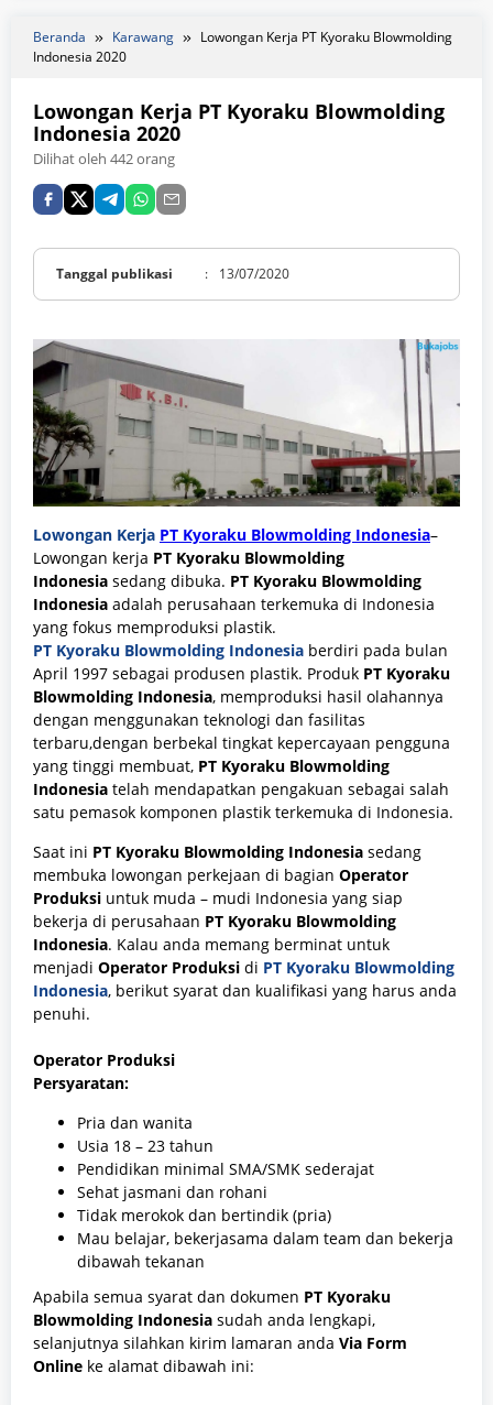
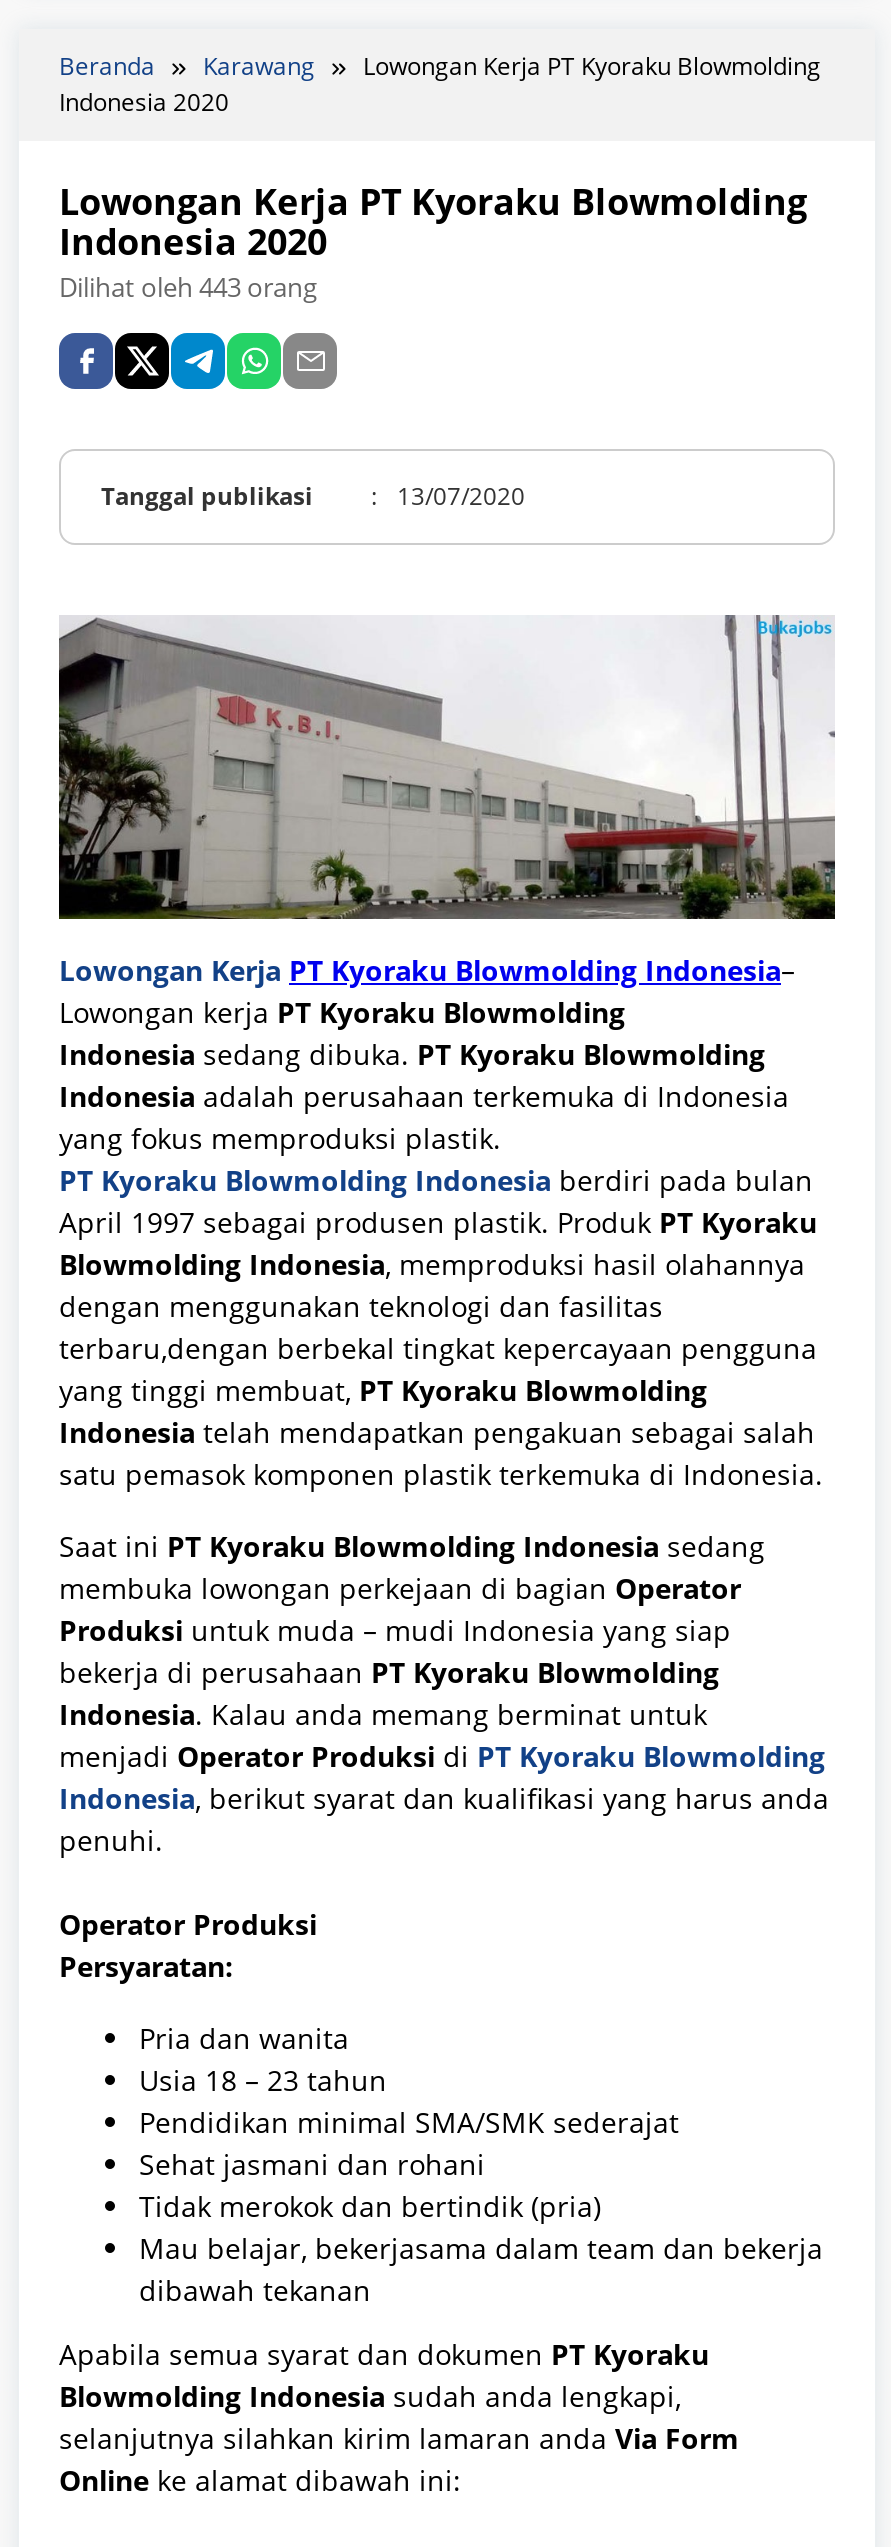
- Dilihat oleh 442 orang
+ Dilihat oleh 443 orang
